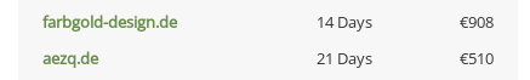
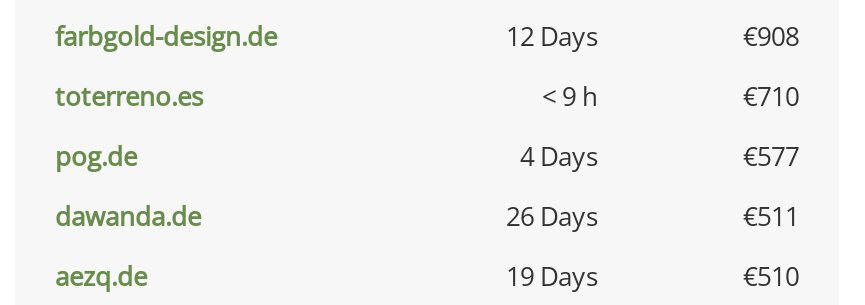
- 14 Days
+ 12 Days

+ toterreno.es
+ < 9 h
+ €710
+ pog.de
+ 4 Days
+ €577
+ dawanda.de
+ 26 Days
+ €511

- 21 Days
+ 19 Days
